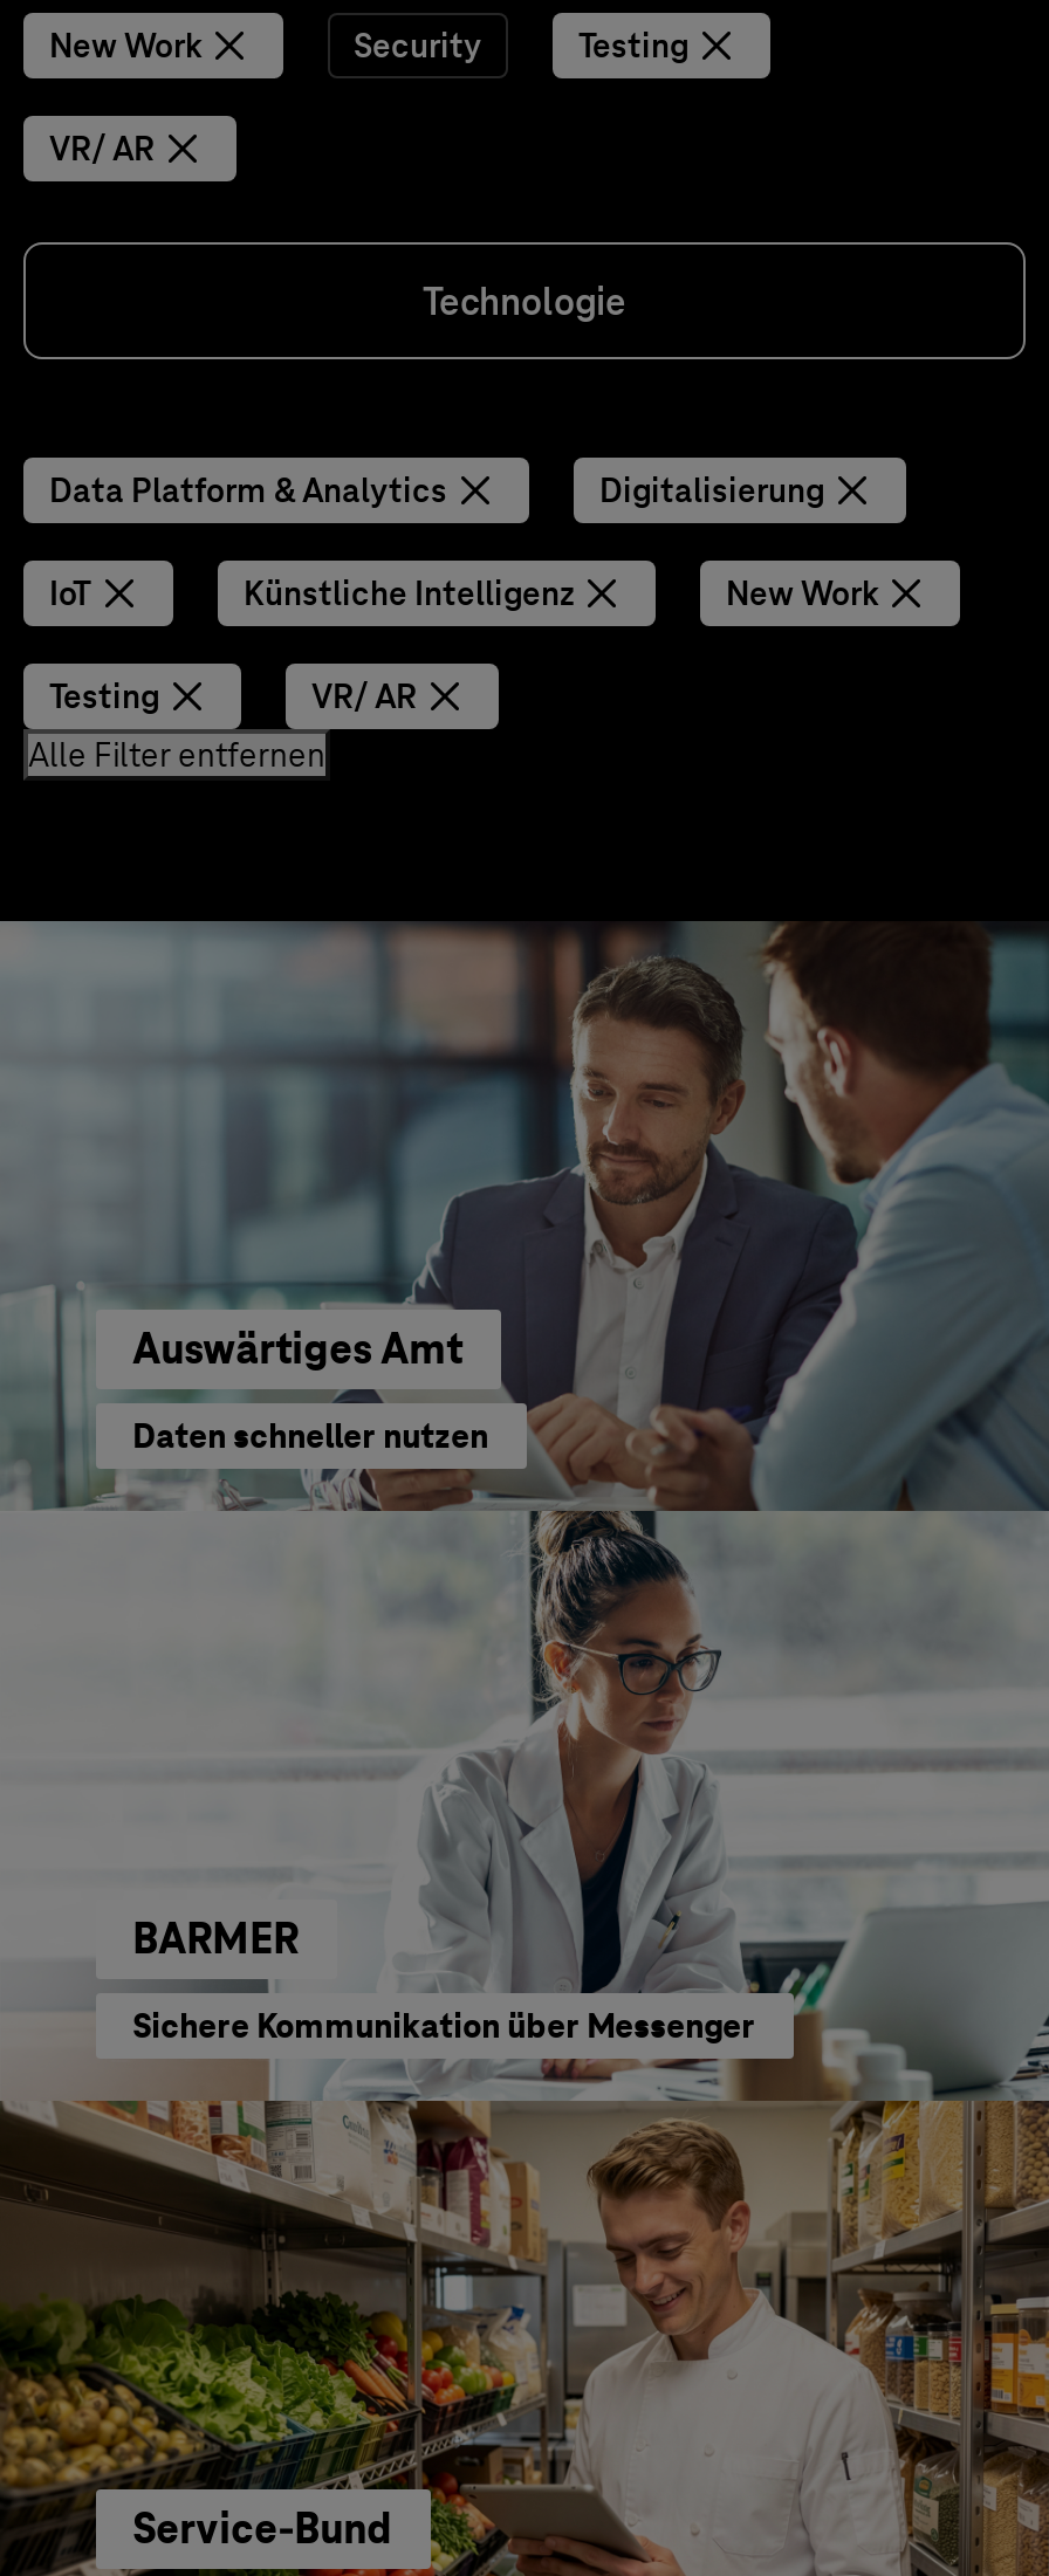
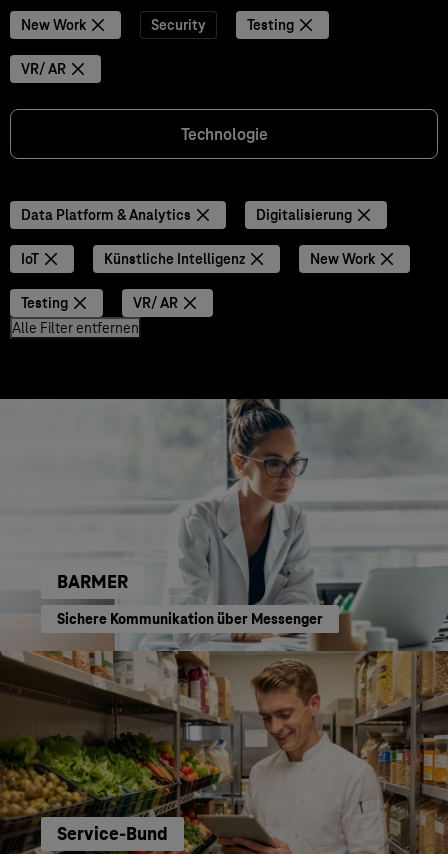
- [image]
- Auswärtiges Amt
- Daten schneller nutzen
